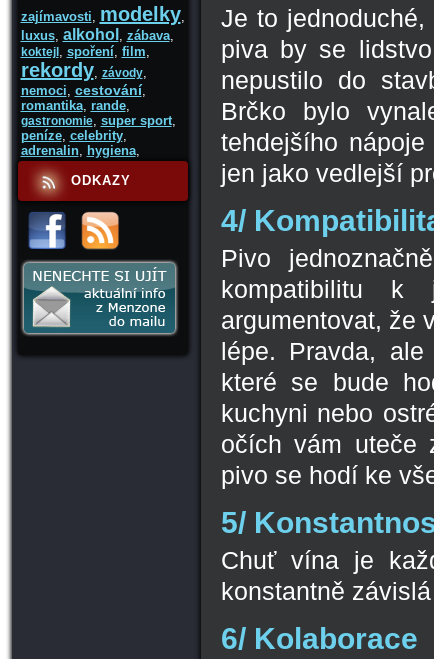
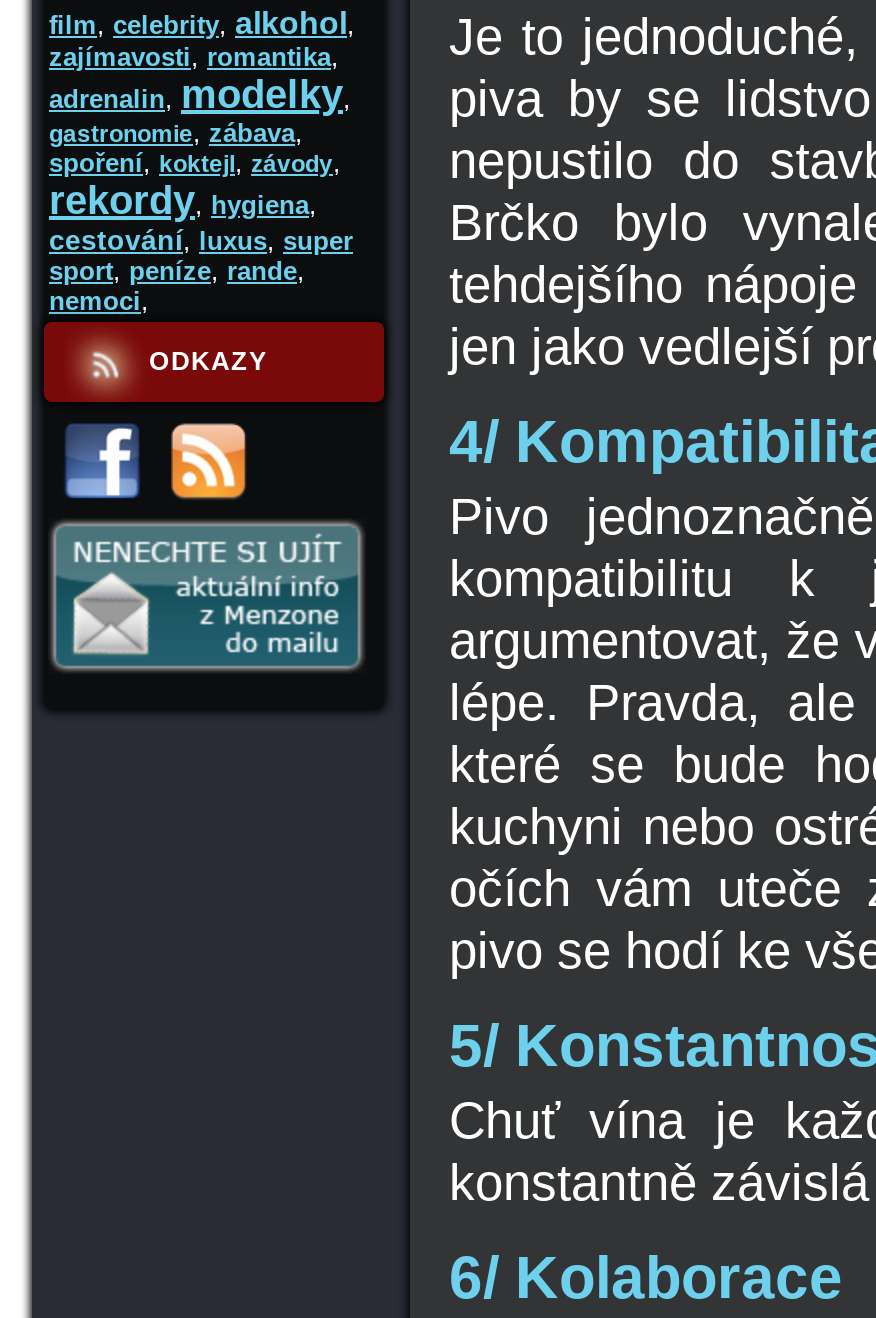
- zajímavosti, modelky,
- luxus, alkohol, zábava,
- koktejl, spoření, film,
- rekordy, závody,
- nemoci, cestování,
- romantika, rande,
- gastronomie, super sport,
- peníze, celebrity,
- adrenalin, hygiena,
+ film, celebrity, alkohol,
+ zajímavosti, romantika,
+ adrenalin, modelky,
+ gastronomie, zábava,
+ spoření, koktejl, závody,
+ rekordy, hygiena,
+ cestování, luxus, super
+ sport, peníze, rande,
+ nemoci,
